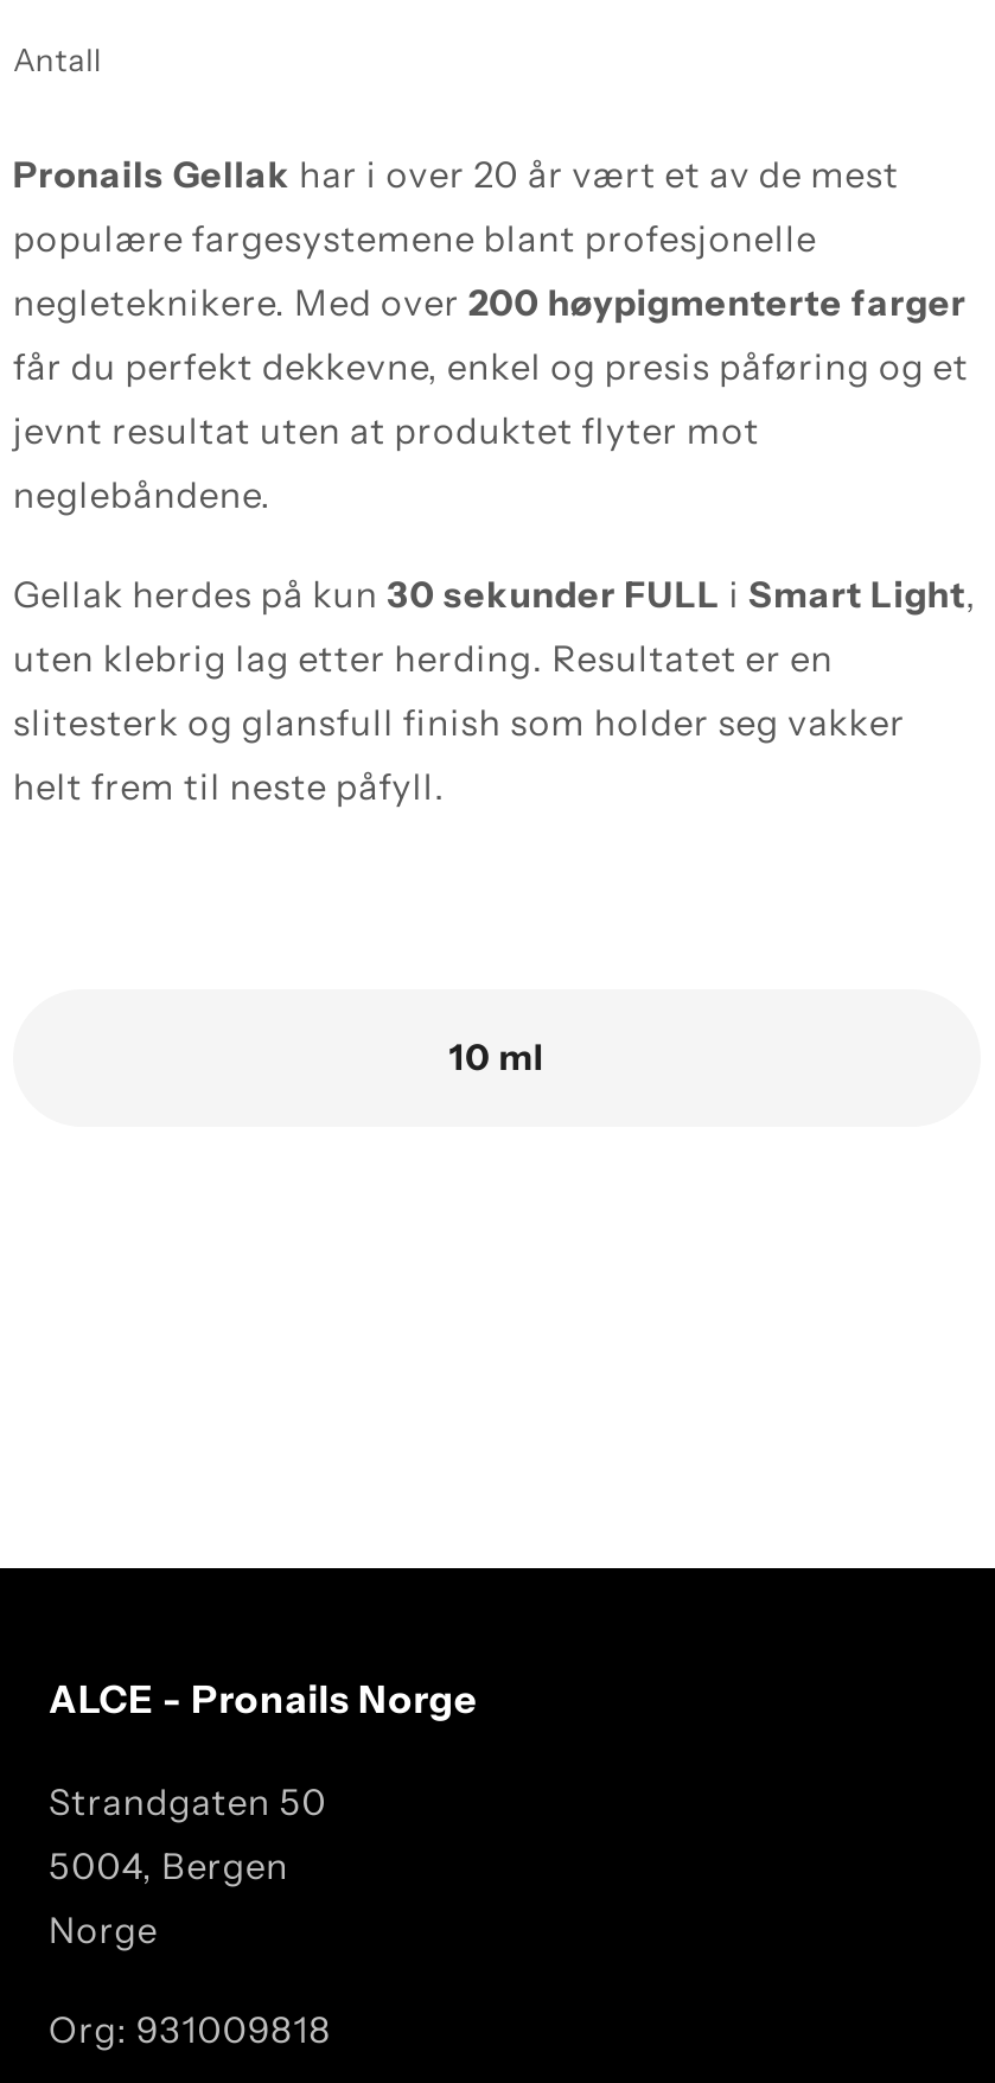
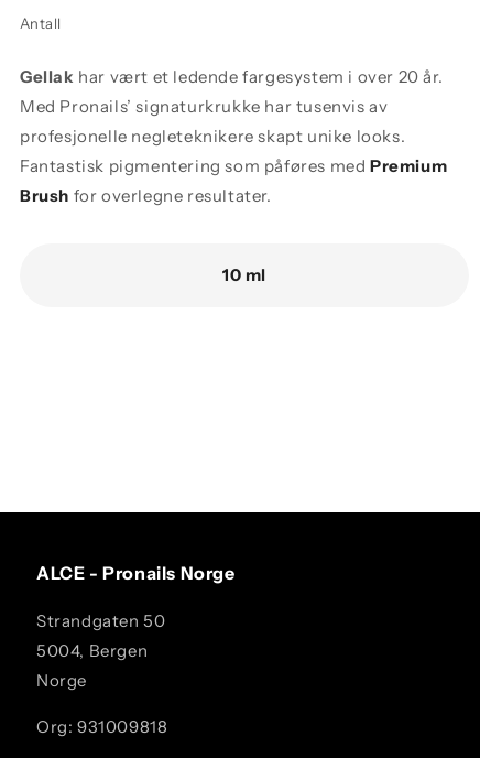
- Pronails Gellak har i over 20 år vært et av de mest
- populære fargesystemene blant profesjonelle
- negleteknikere. Med over 200 høypigmenterte farger
- får du perfekt dekkevne, enkel og presis påføring og et
- jevnt resultat uten at produktet flyter mot
- neglebåndene.
- Gellak herdes på kun 30 sekunder FULL i Smart Light,
- uten klebrig lag etter herding. Resultatet er en
- slitesterk og glansfull finish som holder seg vakker
- helt frem til neste påfyll.
+ Gellak har vært et ledende fargesystem i over 20 år.
+ Med Pronails’ signaturkrukke har tusenvis av
+ profesjonelle negleteknikere skapt unike looks.
+ Fantastisk pigmentering som påføres med Premium
+ Brush for overlegne resultater.
